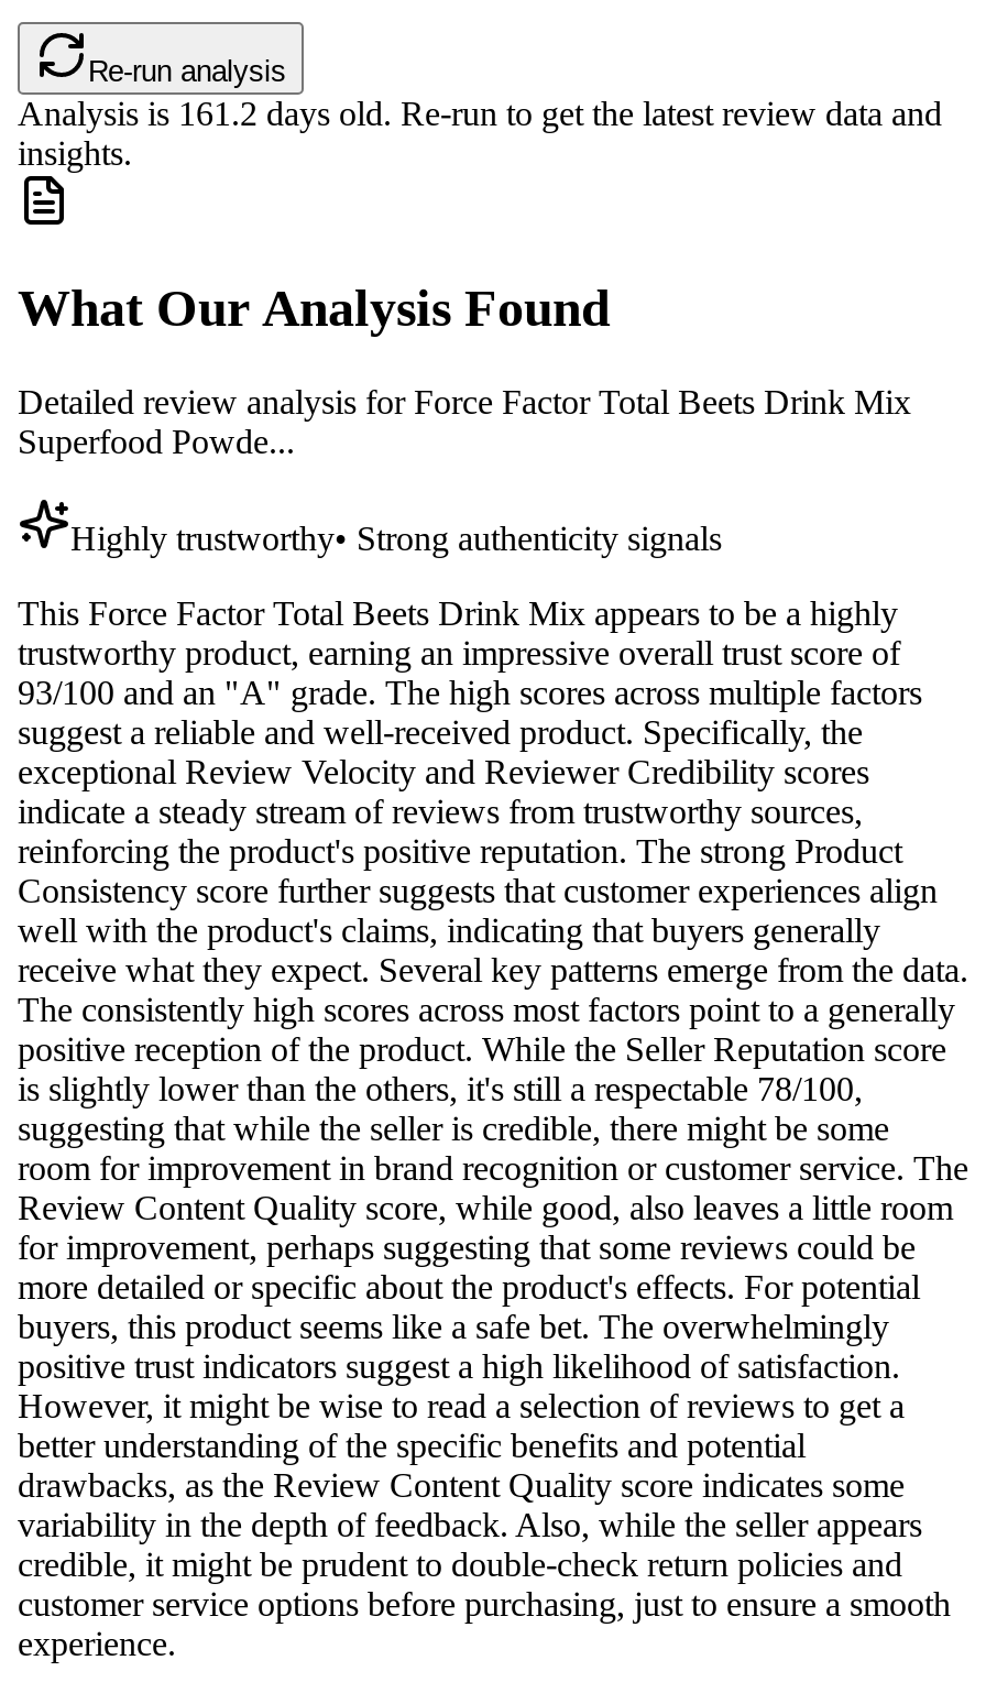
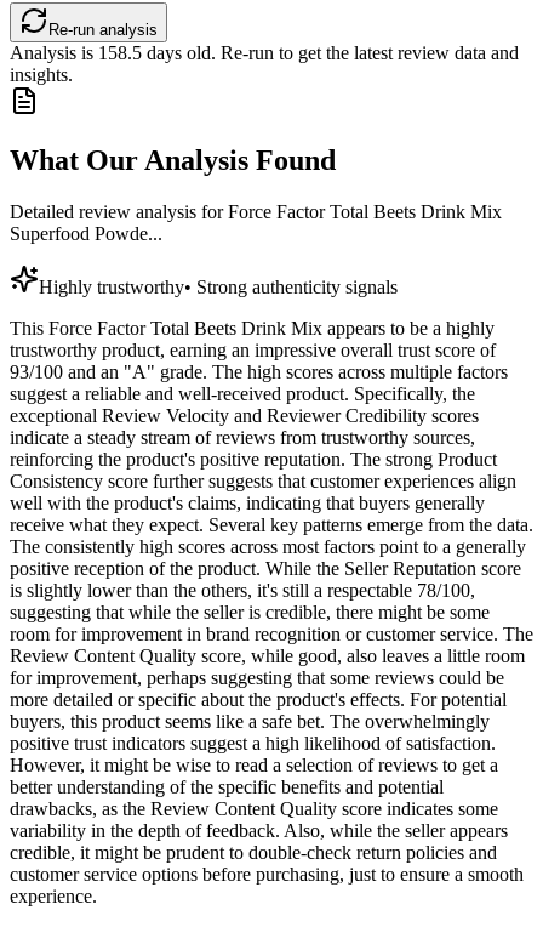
- Analysis is161.2days old. Re-run to get the latest review data and
+ Analysis is158.5days old. Re-run to get the latest review data and
